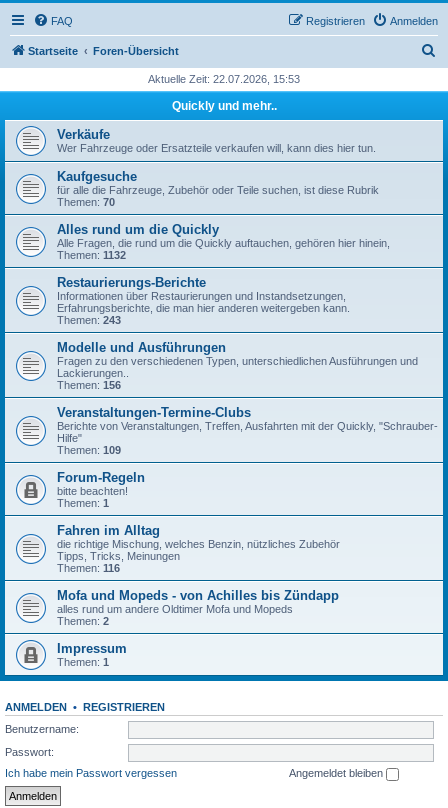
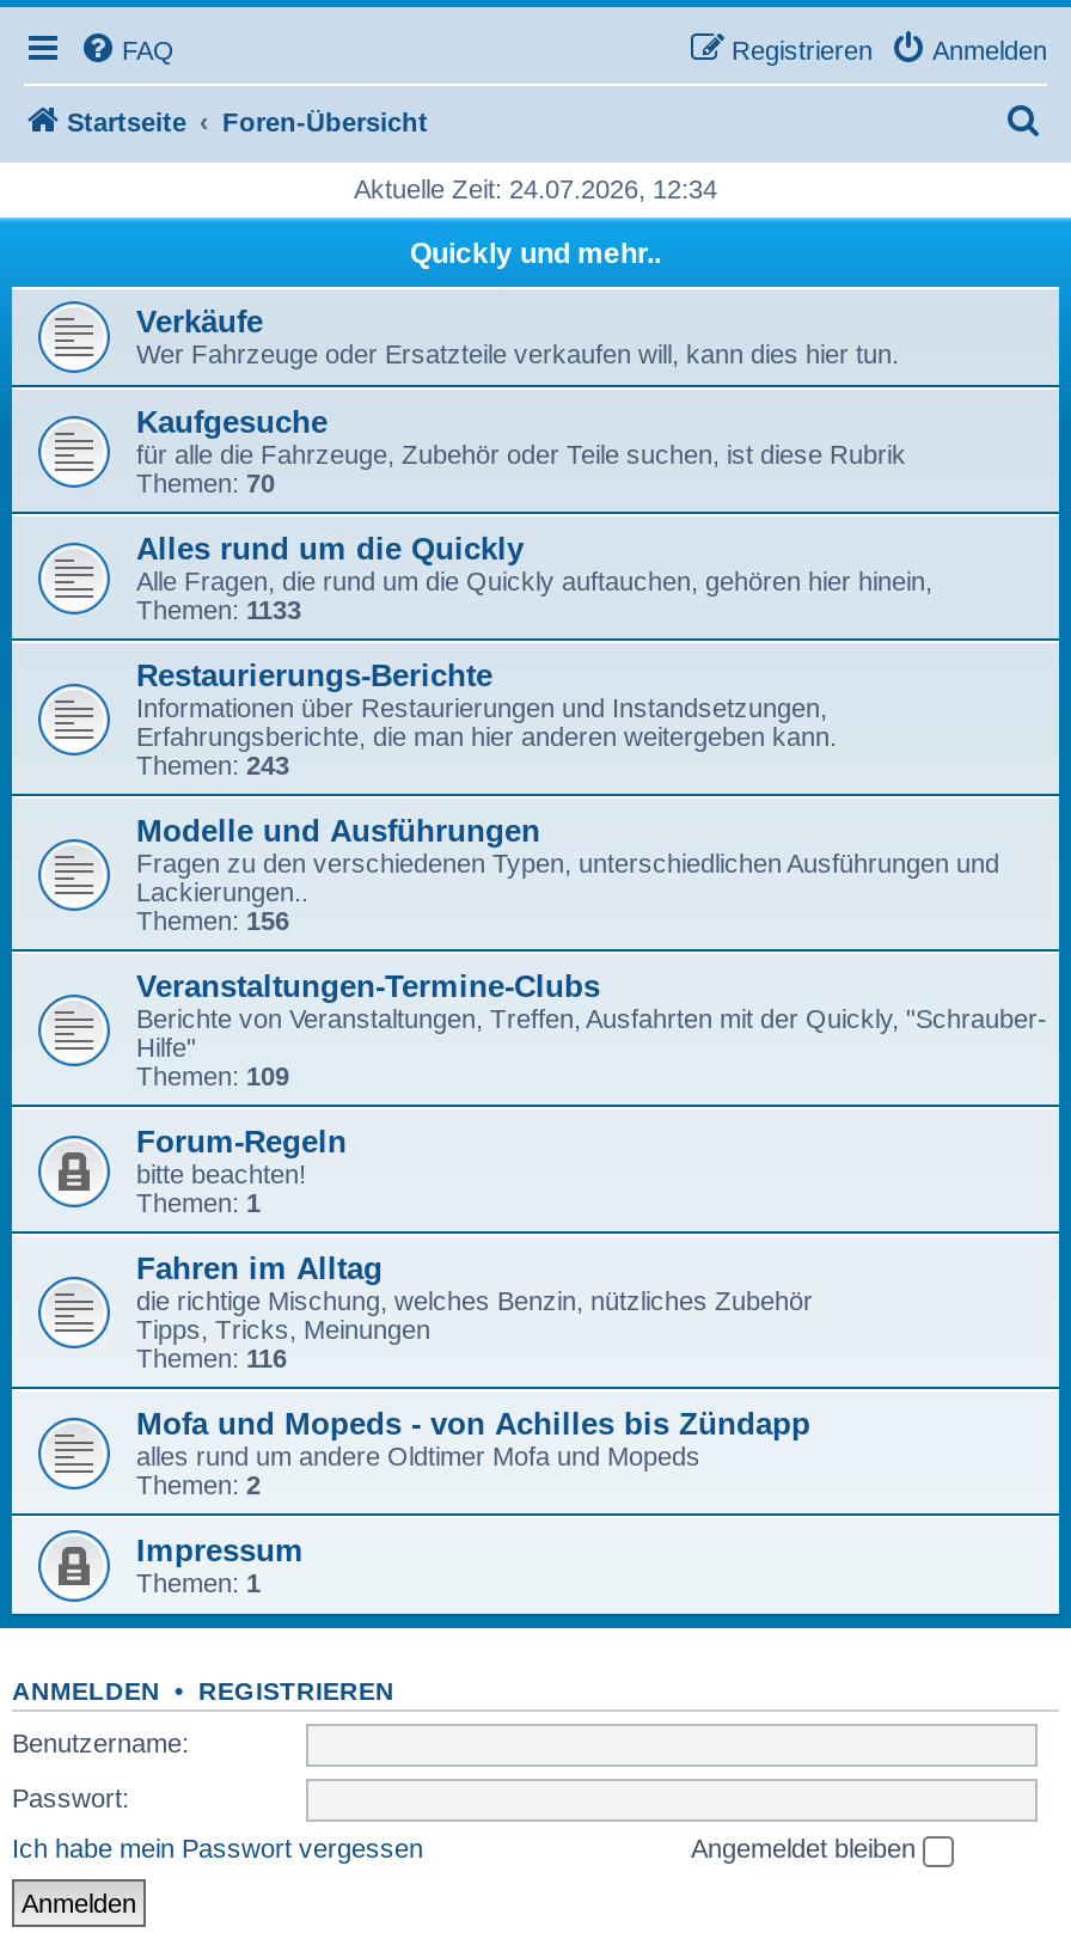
- Aktuelle Zeit: 22.07.2026, 15:53
+ Aktuelle Zeit: 24.07.2026, 12:34

- Themen: 1132
+ Themen: 1133
